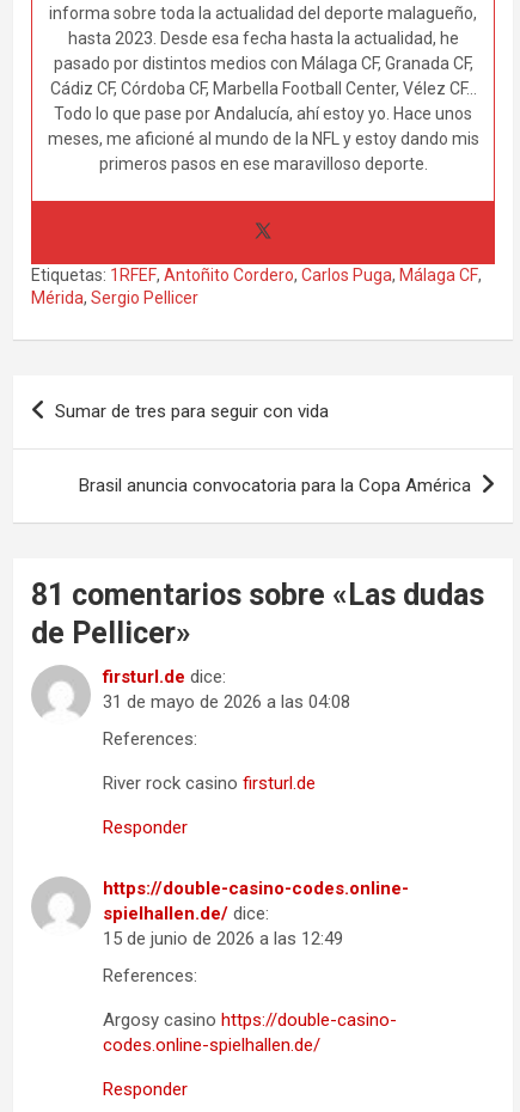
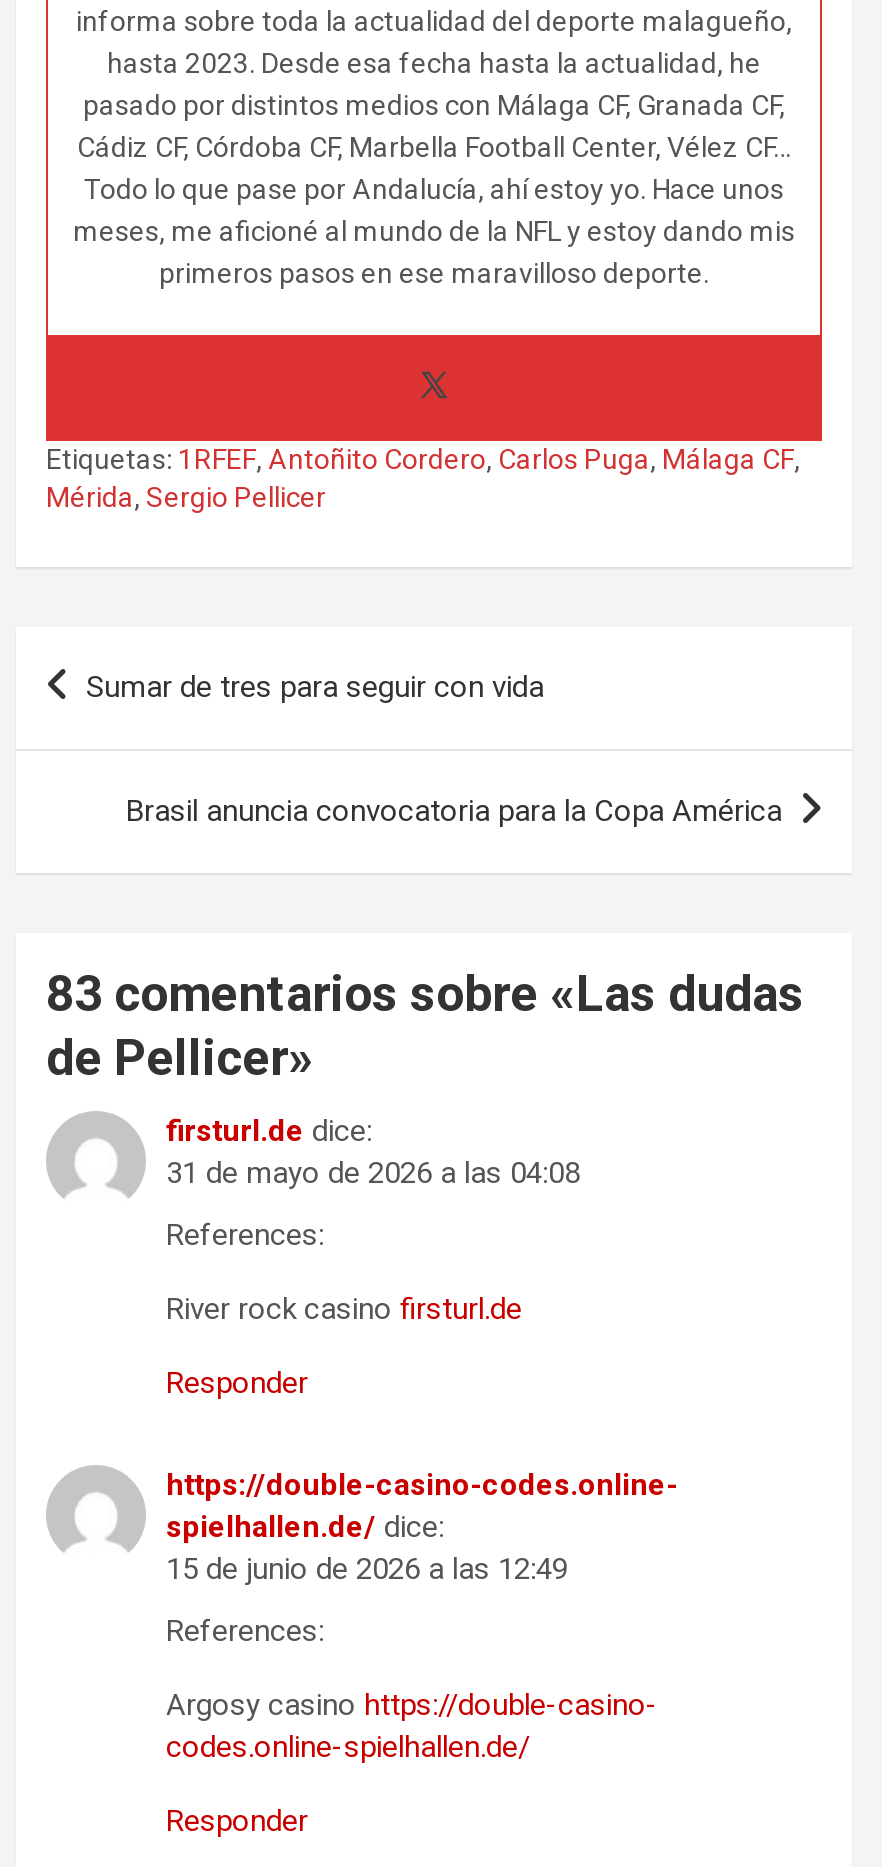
- 81 comentarios sobre «Las dudas
+ 83 comentarios sobre «Las dudas
